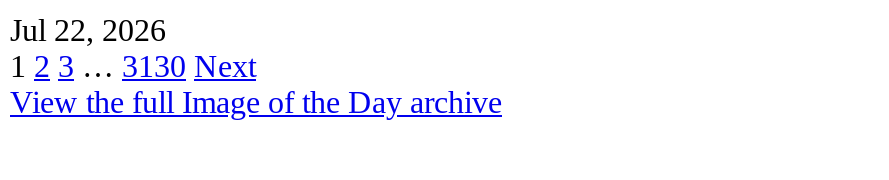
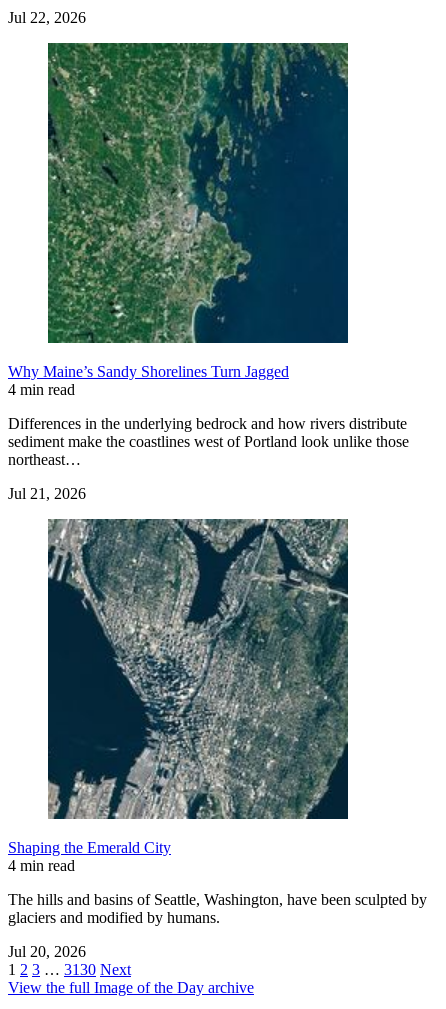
+ [image]
+ Why Maine’s Sandy Shorelines Turn Jagged
+ 4 min read
+ Differences in the underlying bedrock and how rivers distribute
+ sediment make the coastlines west of Portland look unlike those
+ northeast…
+ Jul 21, 2026

+ [image]
+ Shaping the Emerald City
+ 4 min read
+ The hills and basins of Seattle, Washington, have been sculpted by
+ glaciers and modified by humans.
+ Jul 20, 2026
